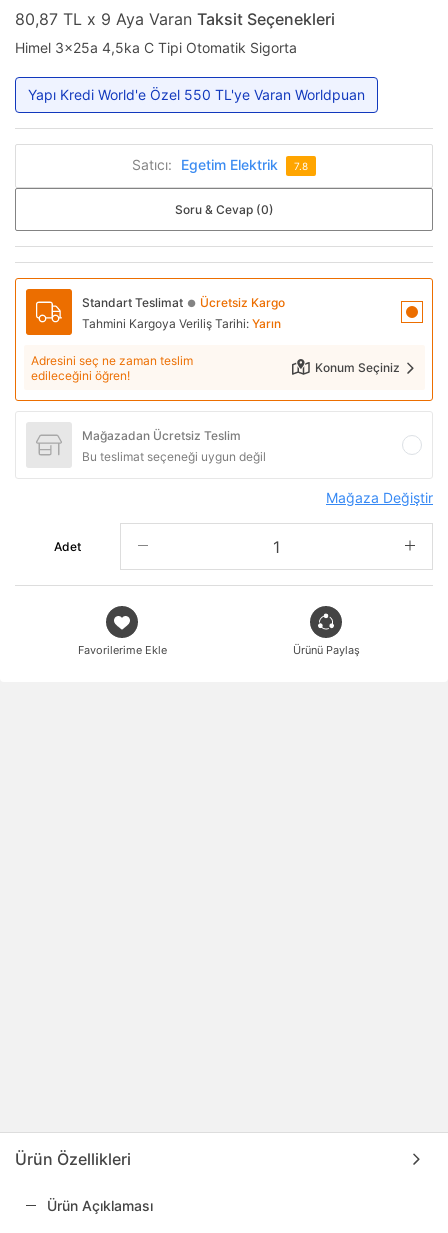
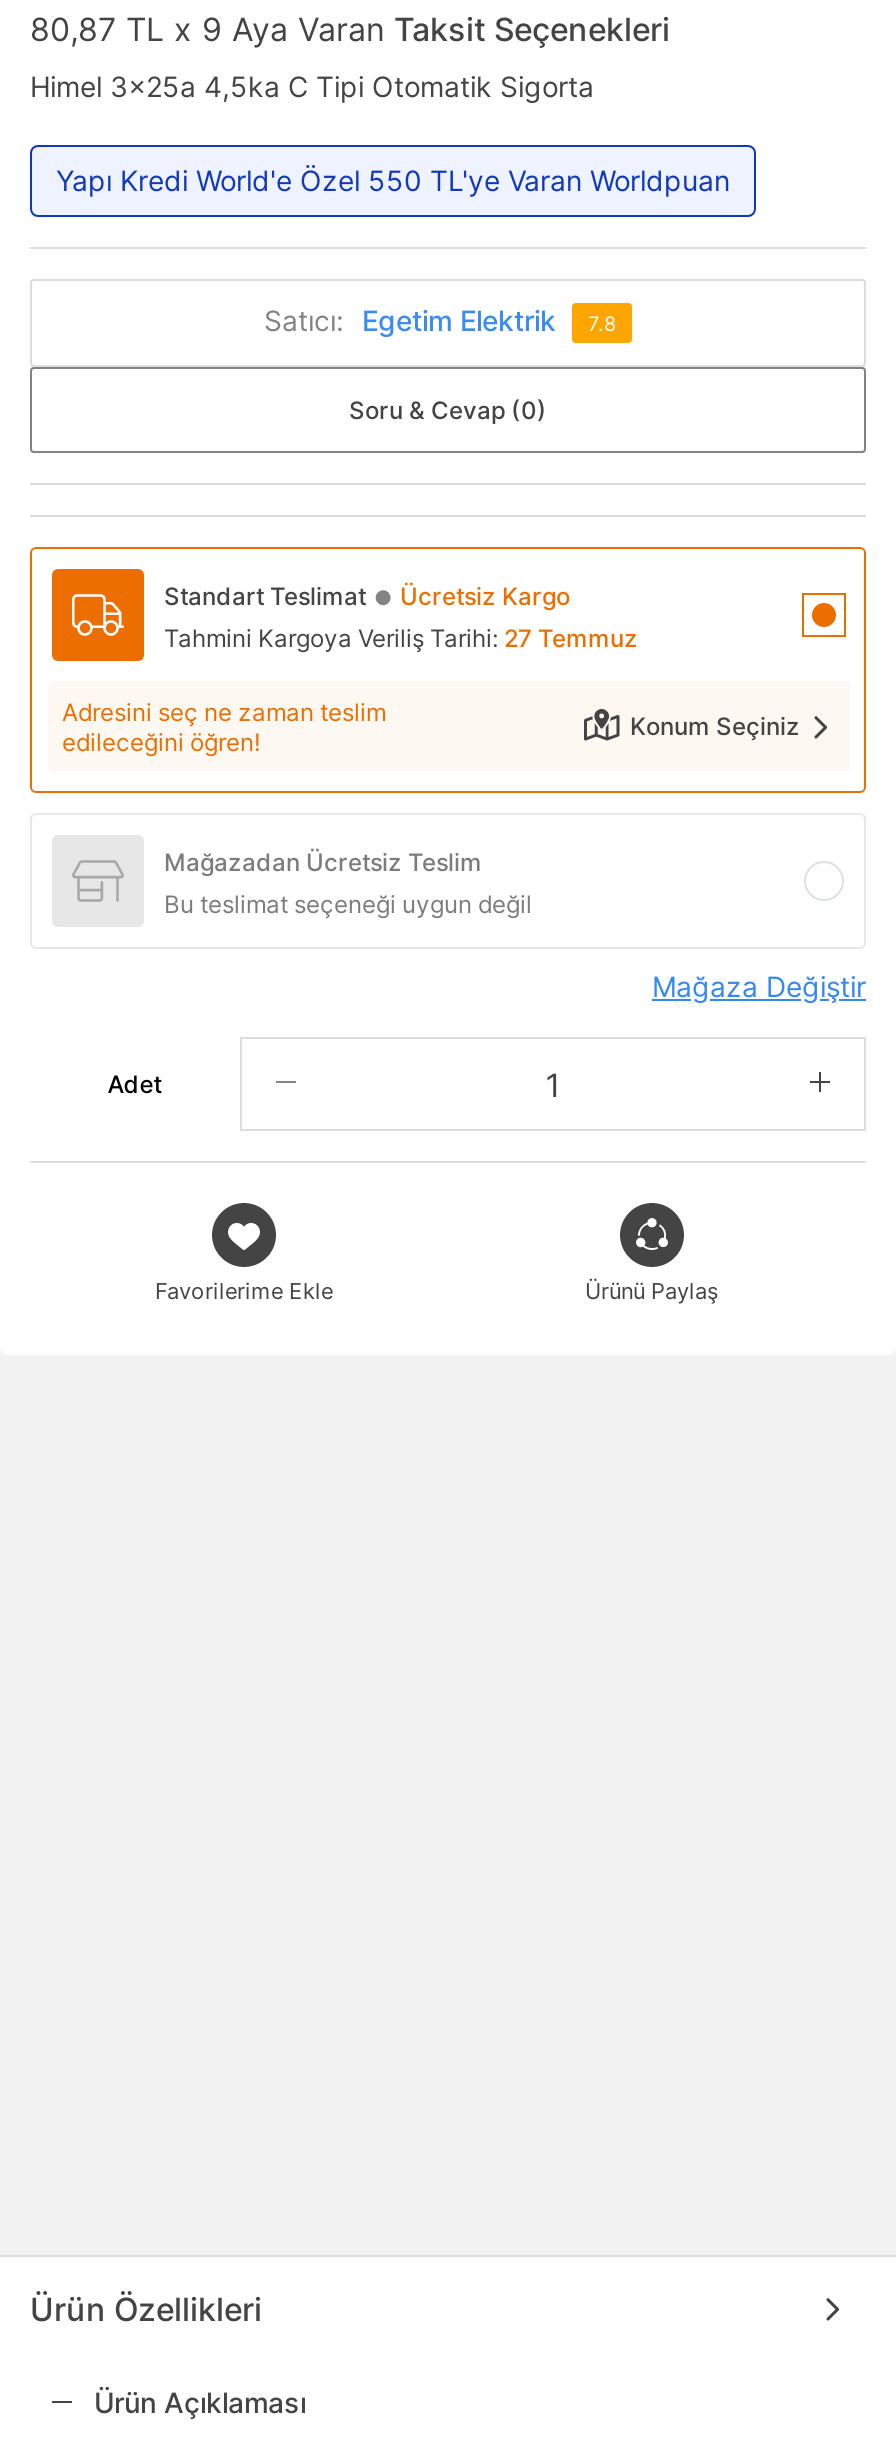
- Tahmini Kargoya Veriliş Tarihi: Yarın
+ Tahmini Kargoya Veriliş Tarihi: 27 Temmuz
